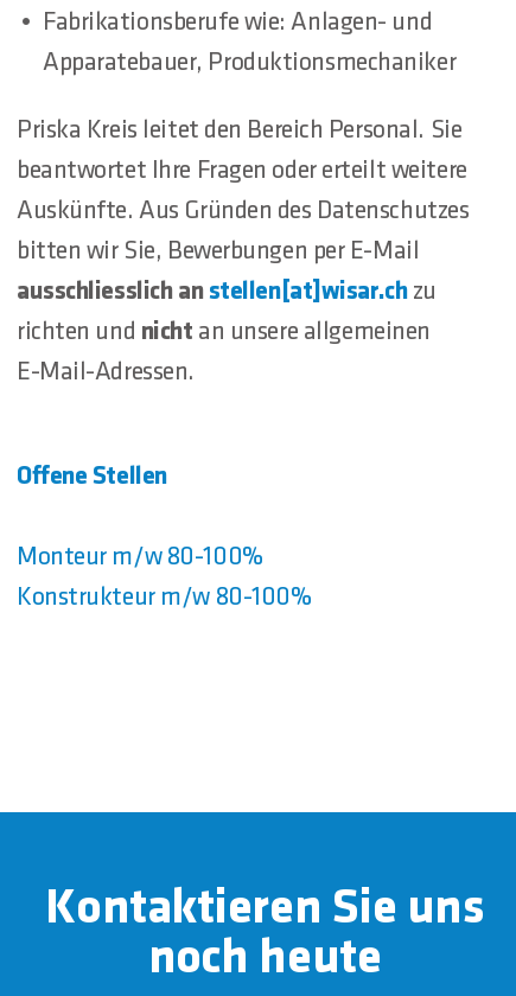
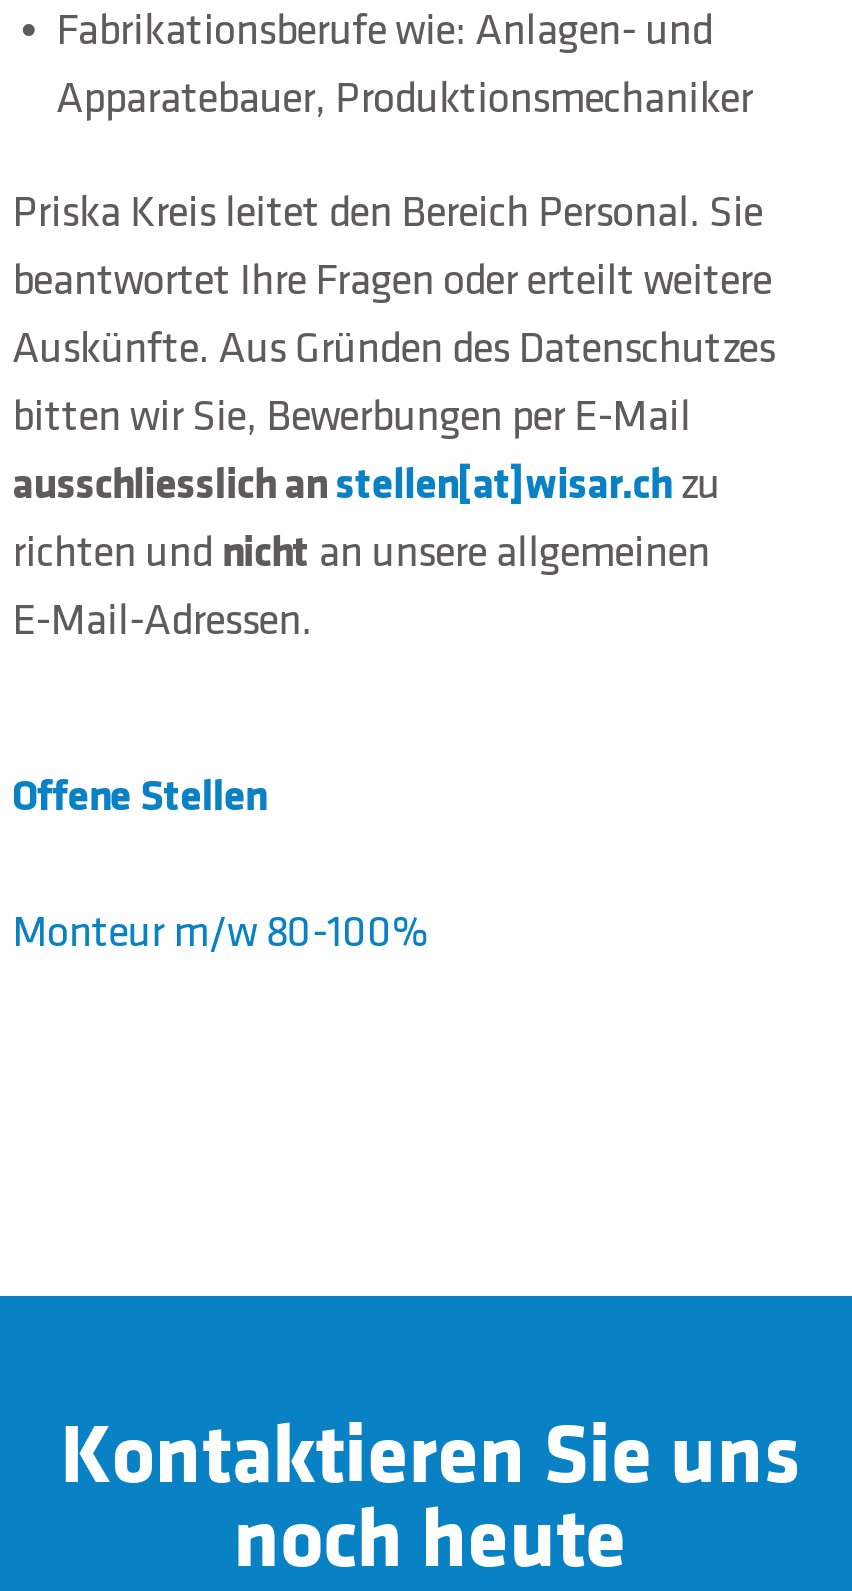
- Konstrukteur m/w 80-100%
